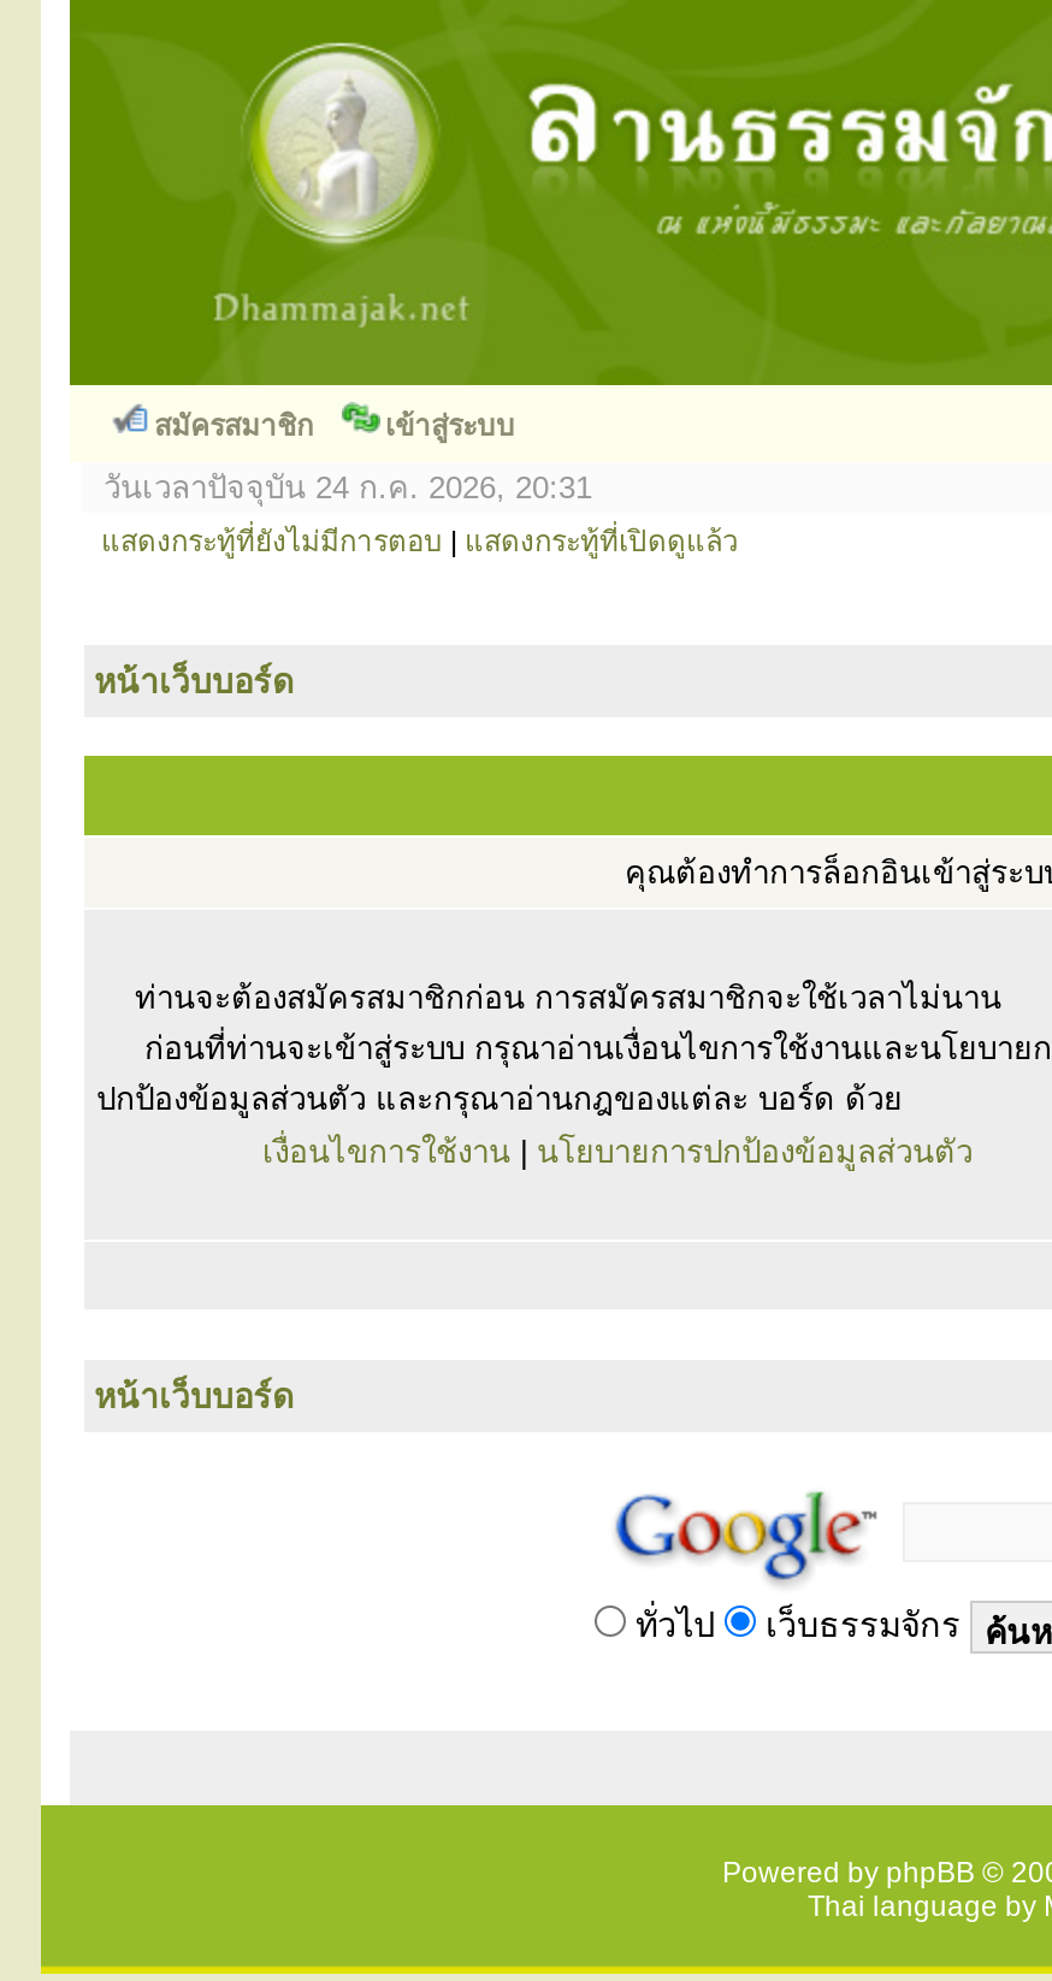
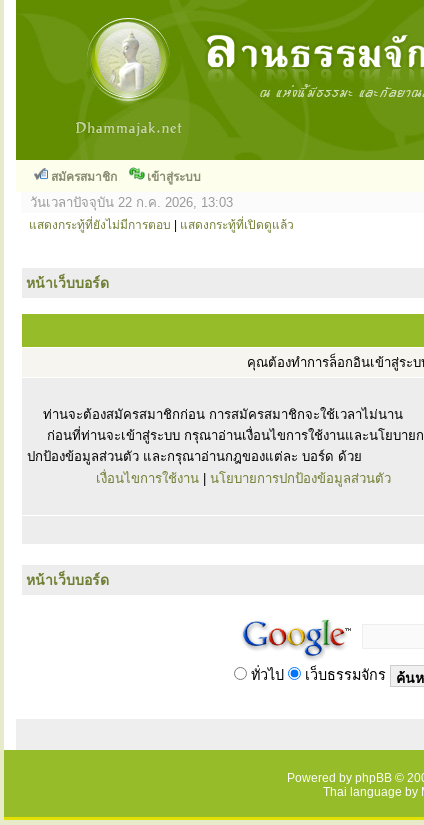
- วันเวลาปัจจุบัน 24 ก.ค. 2026, 20:31
+ วันเวลาปัจจุบัน 22 ก.ค. 2026, 13:03
